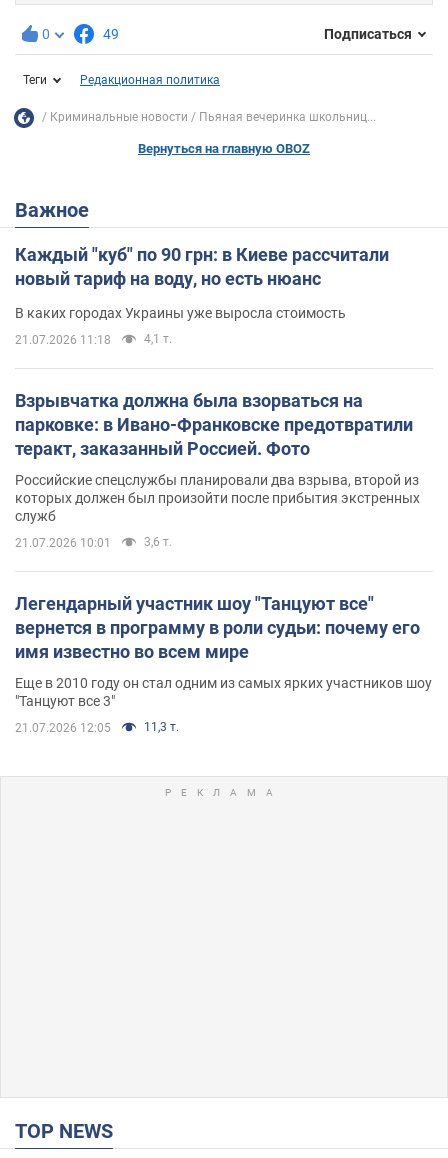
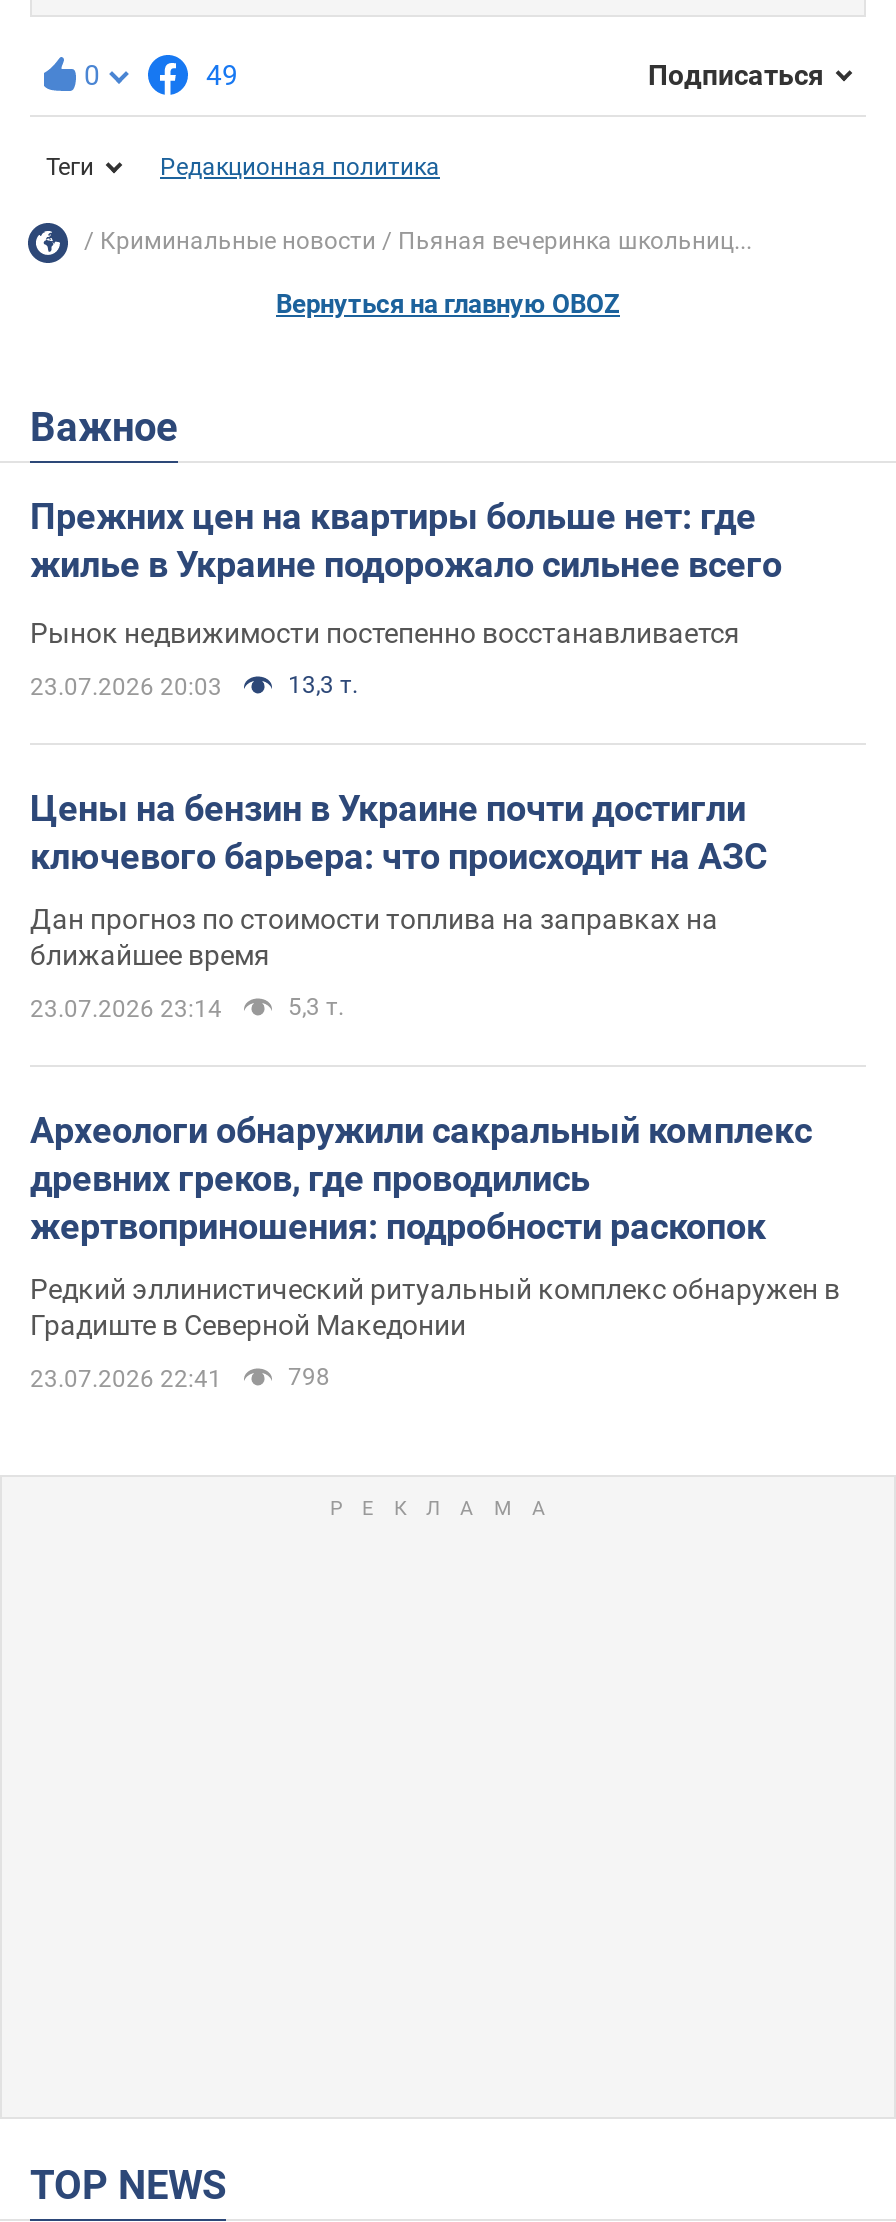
- Каждый "куб" по 90 грн: в Киеве рассчитали
- новый тариф на воду, но есть нюанс
+ Прежних цен на квартиры больше нет: где
+ жилье в Украине подорожало сильнее всего

- В каких городах Украины уже выросла стоимость
+ Рынок недвижимости постепенно восстанавливается

- 21.07.2026 11:18
- 4,1 т.
+ 23.07.2026 20:03
+ 13,3 т.

- Взрывчатка должна была взорваться на
- парковке: в Ивано-Франковске предотвратили
- теракт, заказанный Россией. Фото
+ Цены на бензин в Украине почти достигли
+ ключевого барьера: что происходит на АЗС

- Российские спецслужбы планировали два взрыва, второй из
- которых должен был произойти после прибытия экстренных
- служб
+ Дан прогноз по стоимости топлива на заправках на
+ ближайшее время

- 21.07.2026 10:01
- 3,6 т.
+ 23.07.2026 23:14
+ 5,3 т.

- Легендарный участник шоу "Танцуют все"
- вернется в программу в роли судьи: почему его
- имя известно во всем мире
+ Археологи обнаружили сакральный комплекс
+ древних греков, где проводились
+ жертвоприношения: подробности раскопок

- Еще в 2010 году он стал одним из самых ярких участников шоу
- "Танцуют все 3"
+ Редкий эллинистический ритуальный комплекс обнаружен в
+ Градиште в Северной Македонии

- 21.07.2026 12:05
- 11,3 т.
+ 23.07.2026 22:41
+ 798
